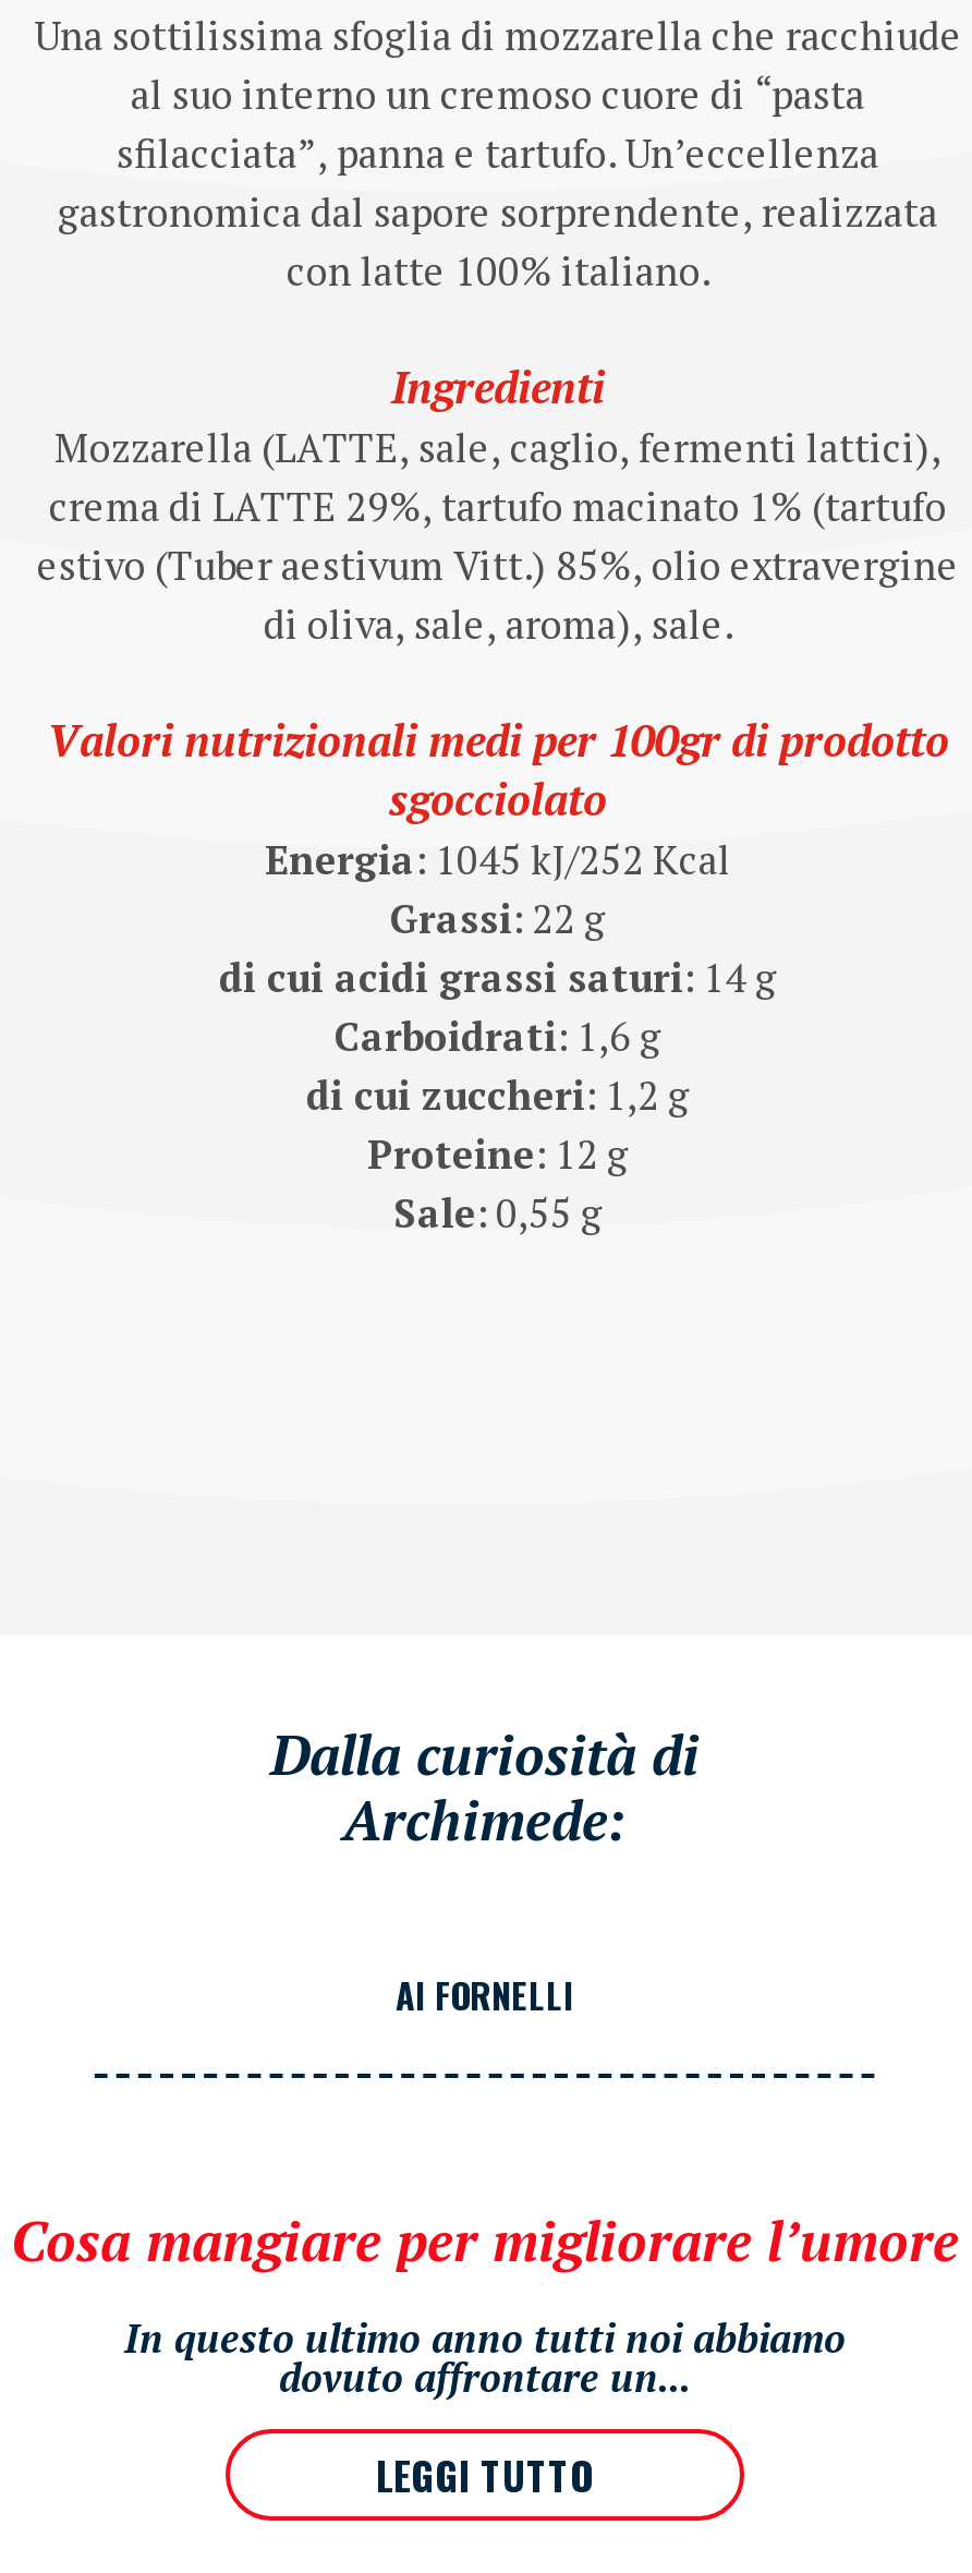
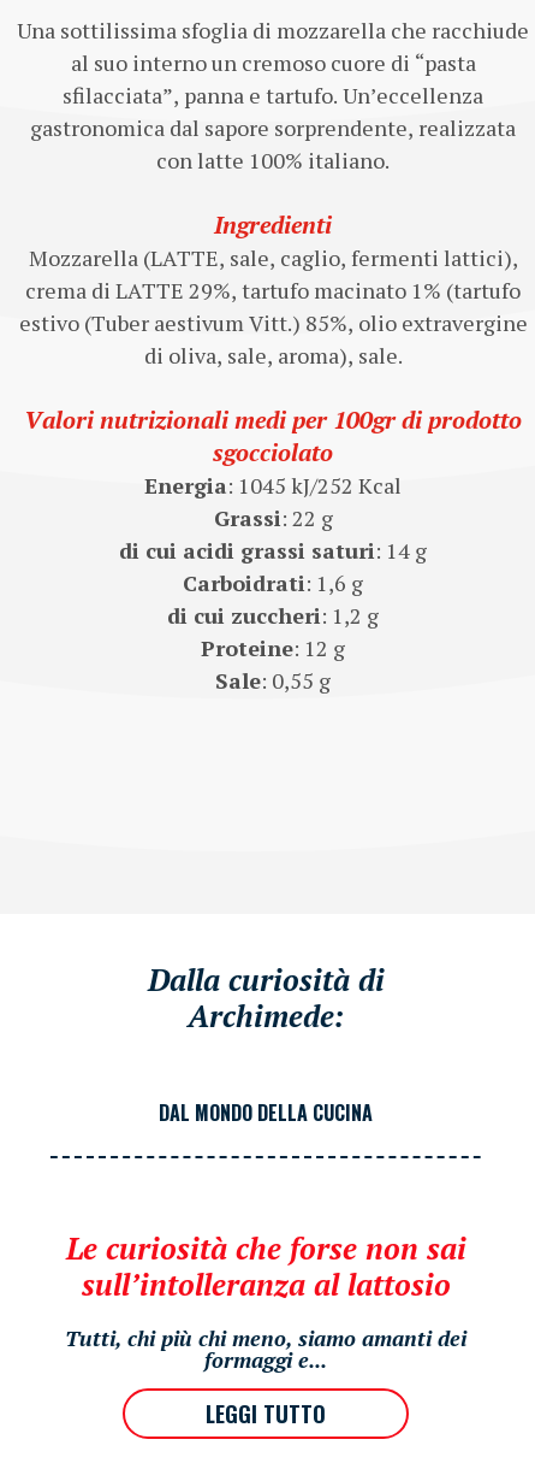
- AI FORNELLI
+ DAL MONDO DELLA CUCINA

- Cosa mangiare per migliorare l’umore
+ Le curiosità che forse non sai
+ sull’intolleranza al lattosio

- In questo ultimo anno tutti noi abbiamo
- dovuto affrontare un...
+ Tutti, chi più chi meno, siamo amanti dei
+ formaggi e...
